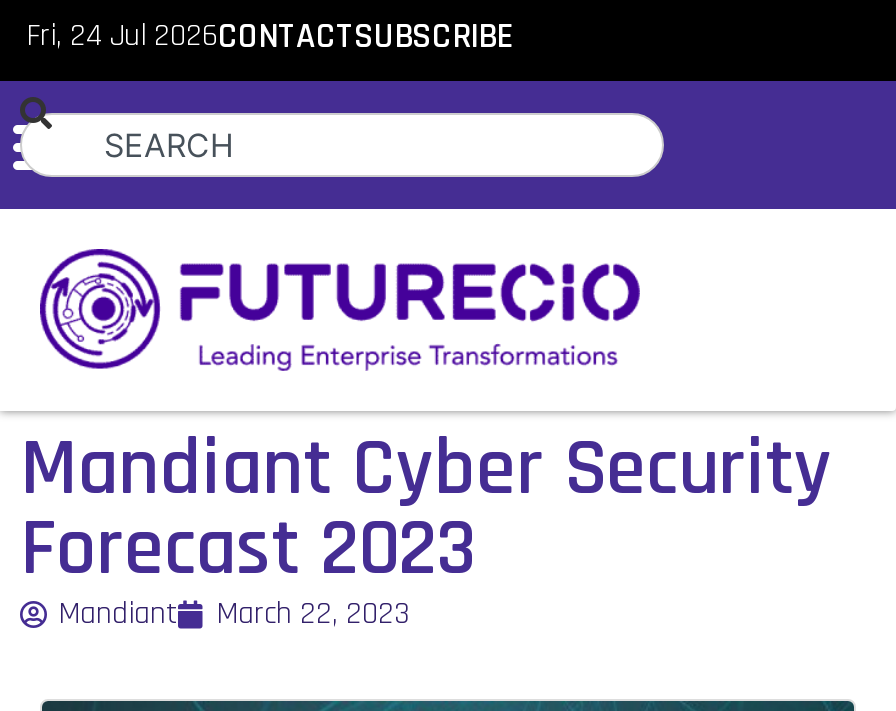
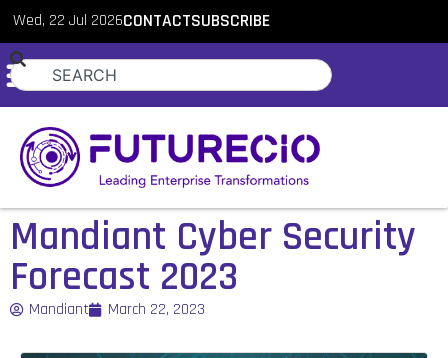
- Fri, 24 Jul 2026CONTACTSUBSCRIBE
+ Wed, 22 Jul 2026CONTACTSUBSCRIBE
